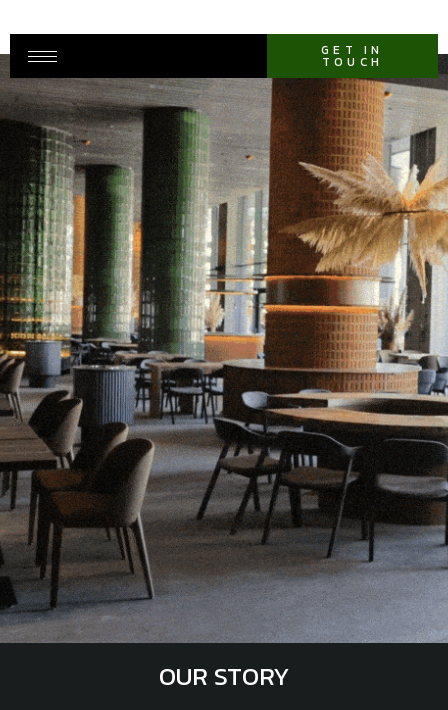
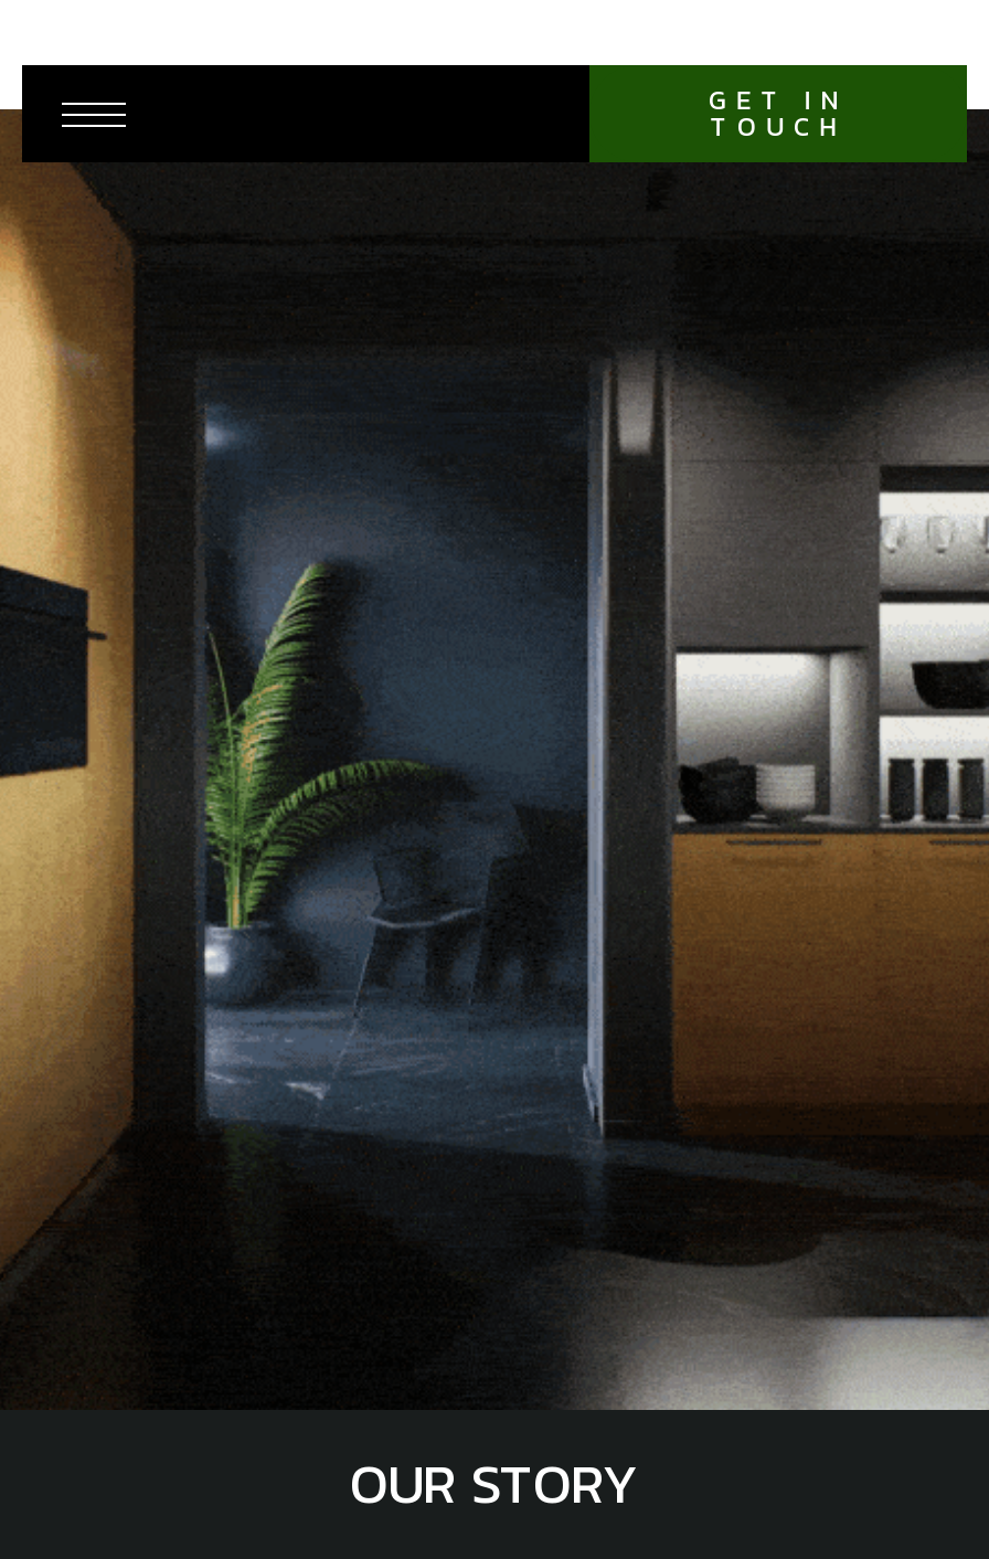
- [image]
+ [image]
